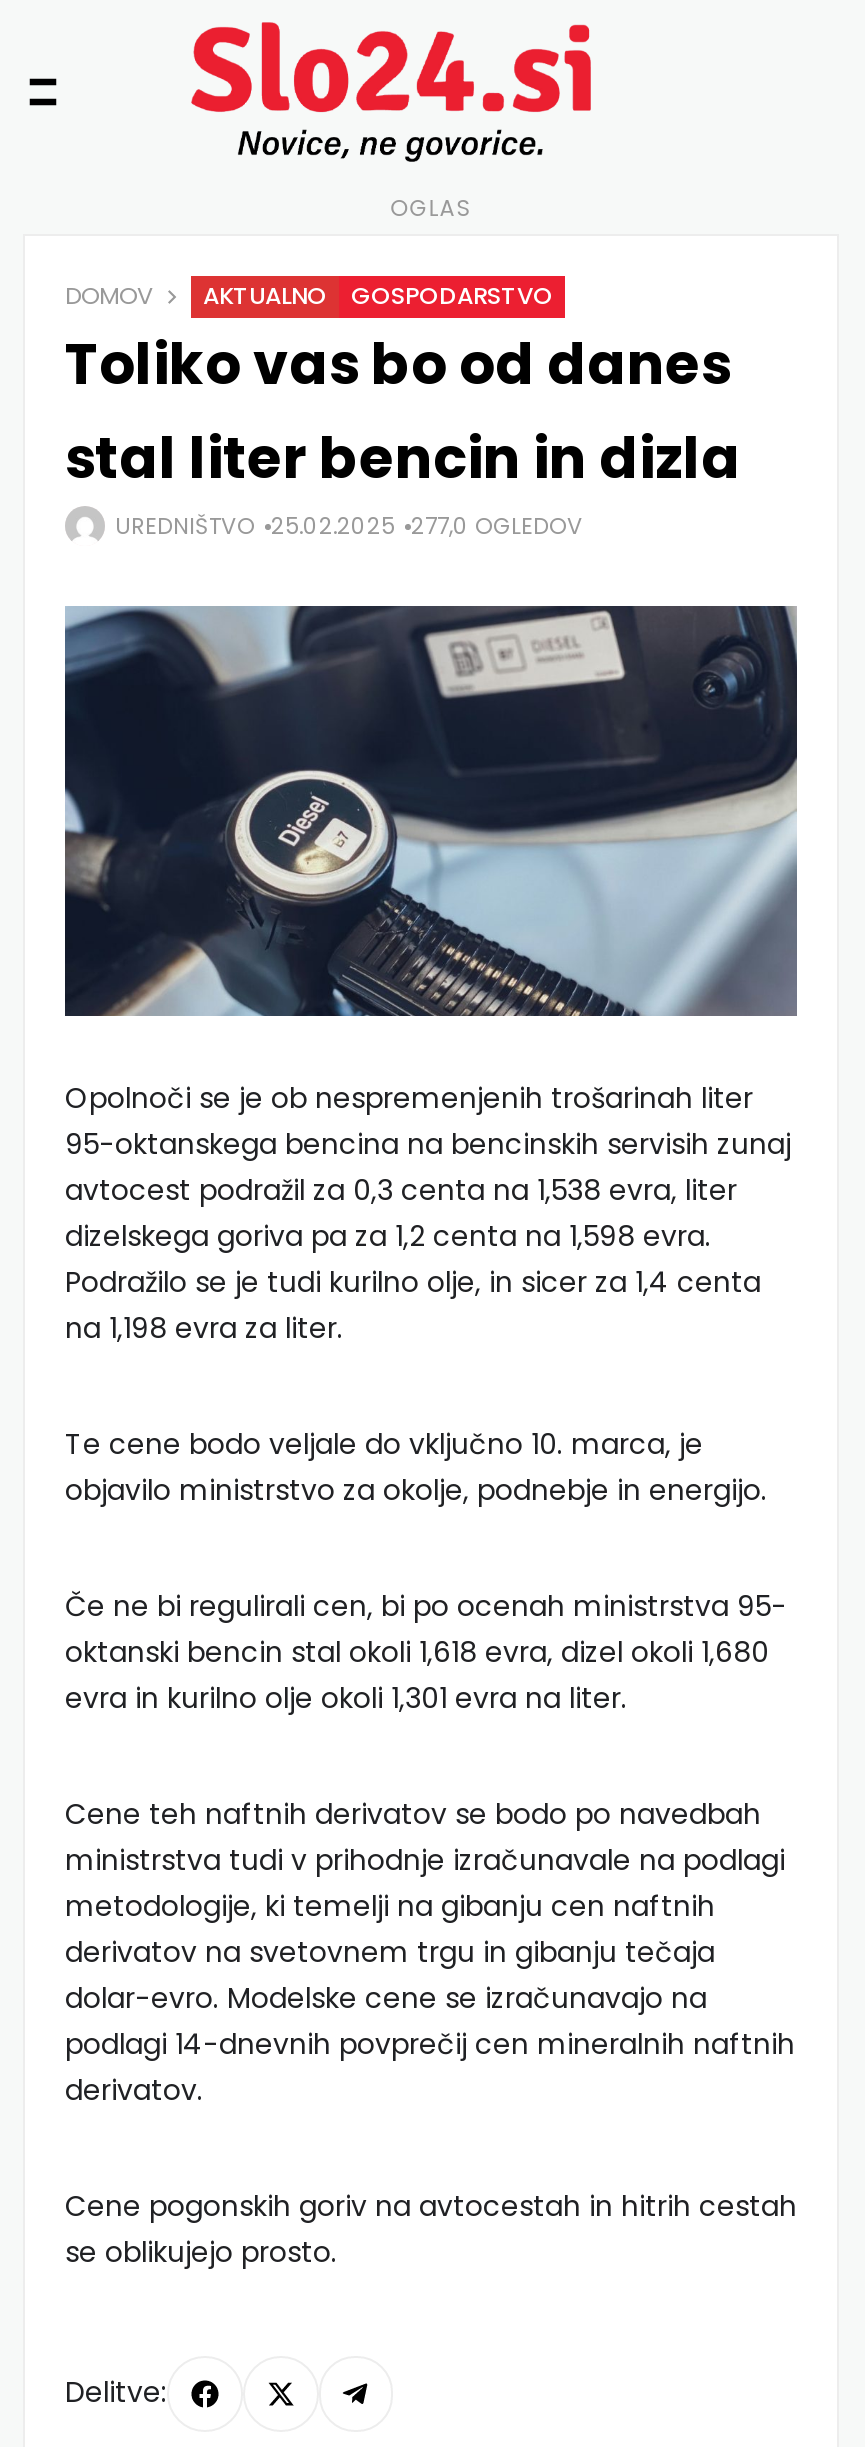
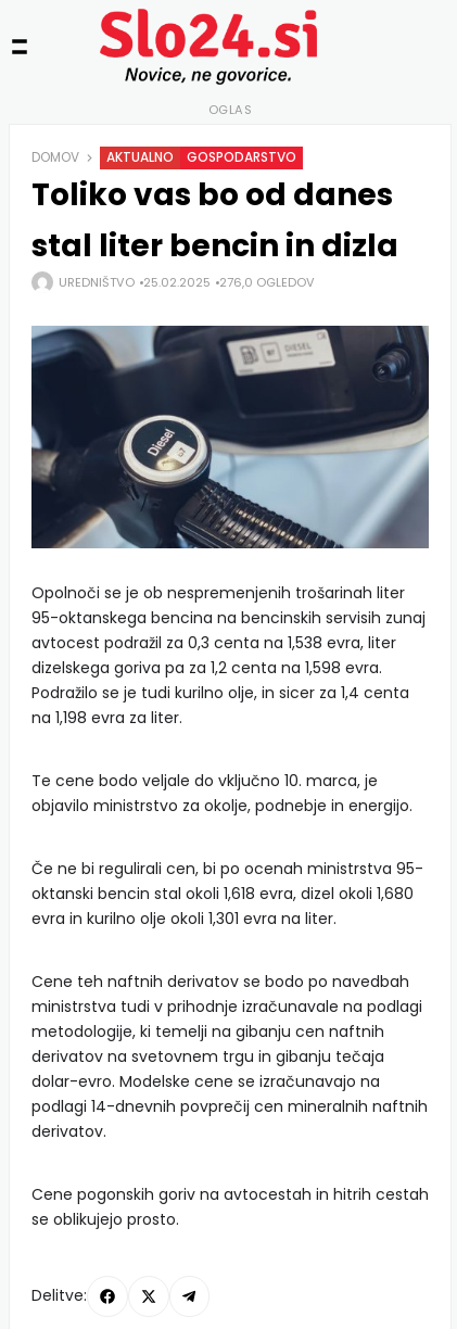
- UREDNIŠTVO 25.02.2025 277,0 OGLEDOV
+ UREDNIŠTVO 25.02.2025 276,0 OGLEDOV
